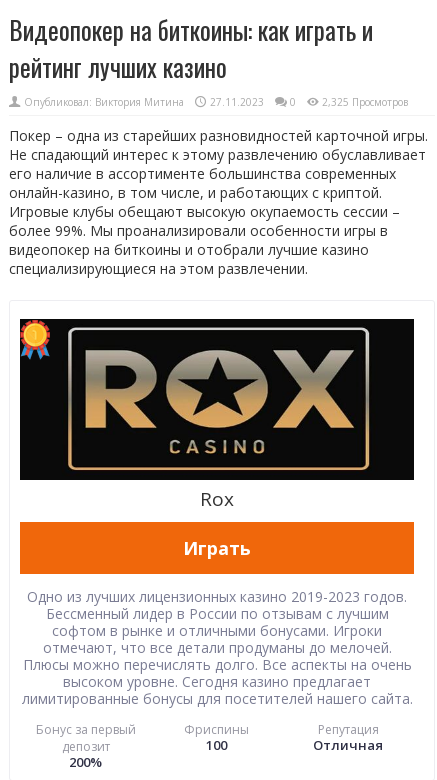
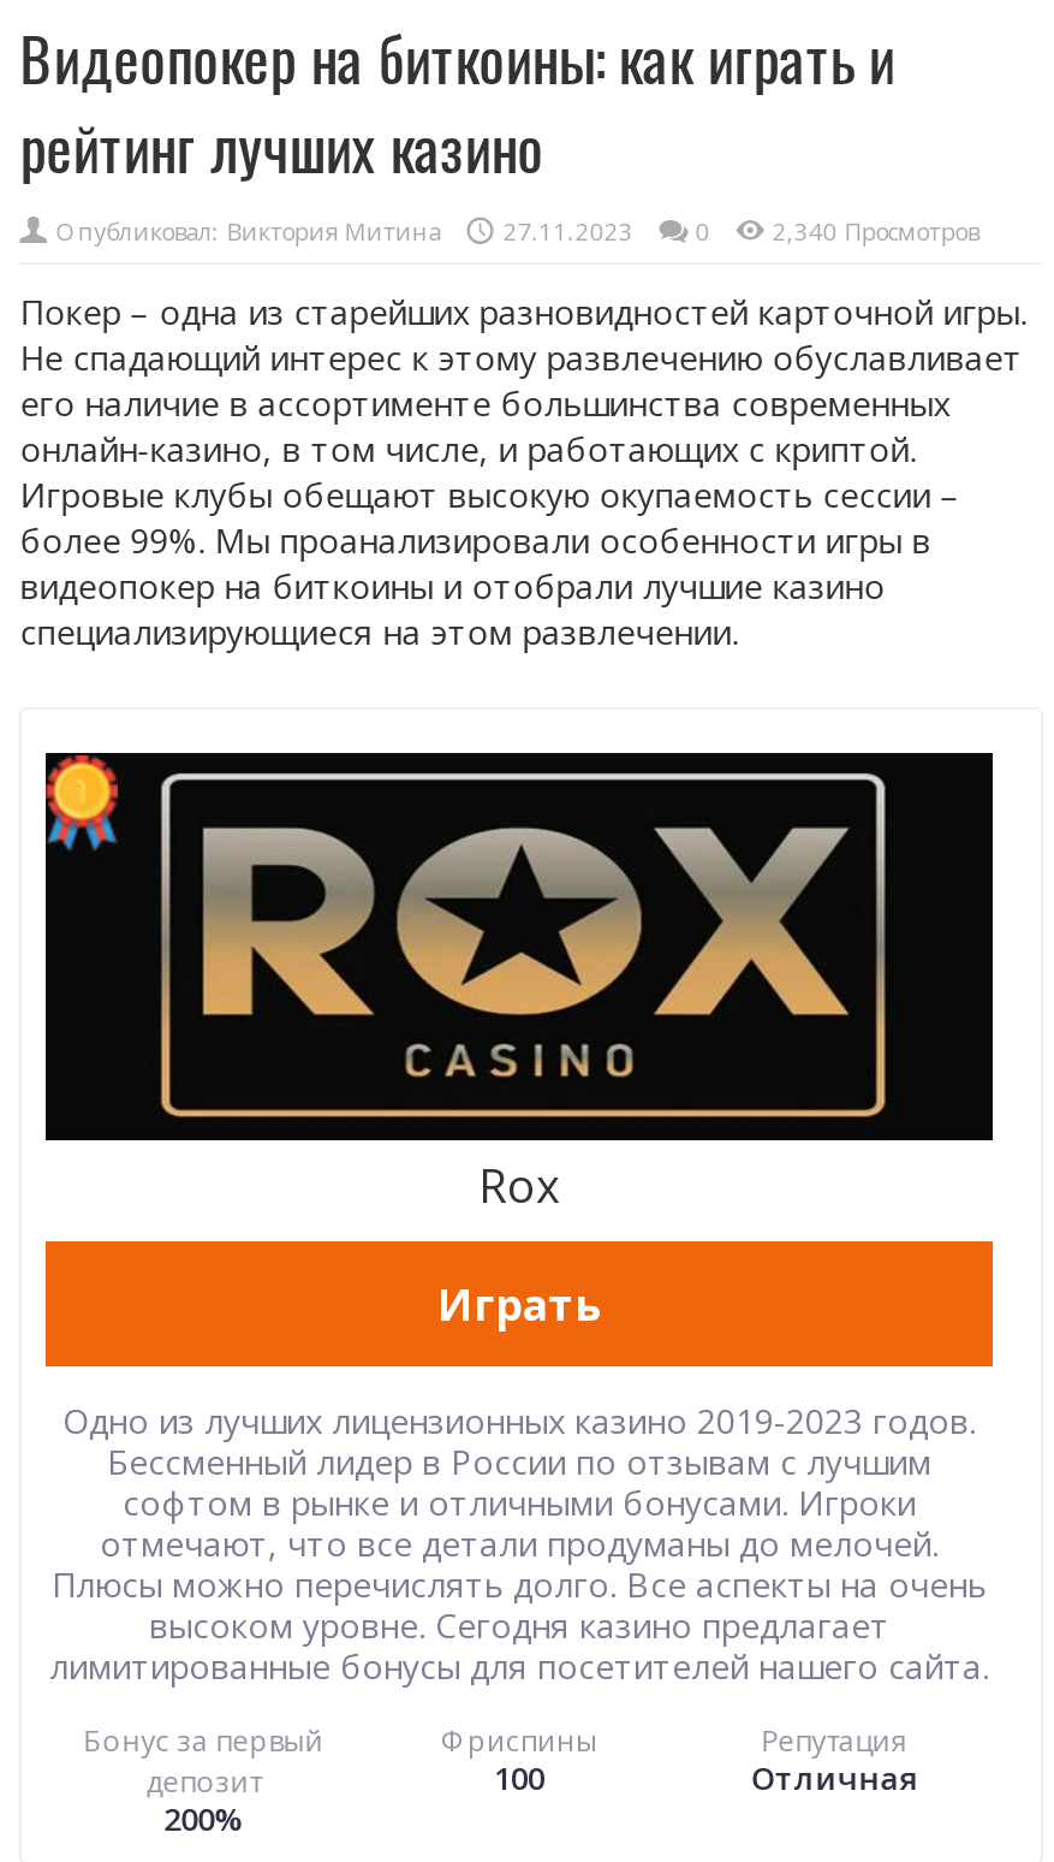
- Опубликовал: Виктория Митина 27.11.2023 0 2,325 Просмотров
+ Опубликовал: Виктория Митина 27.11.2023 0 2,340 Просмотров
